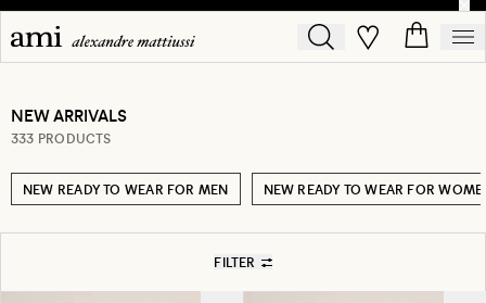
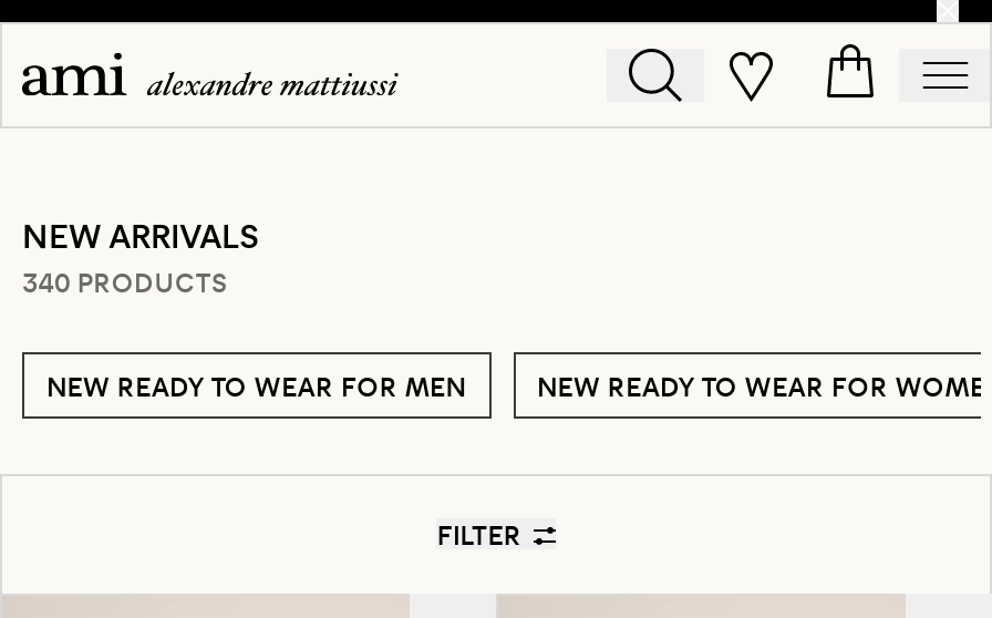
- 333 PRODUCTS
+ 340 PRODUCTS
